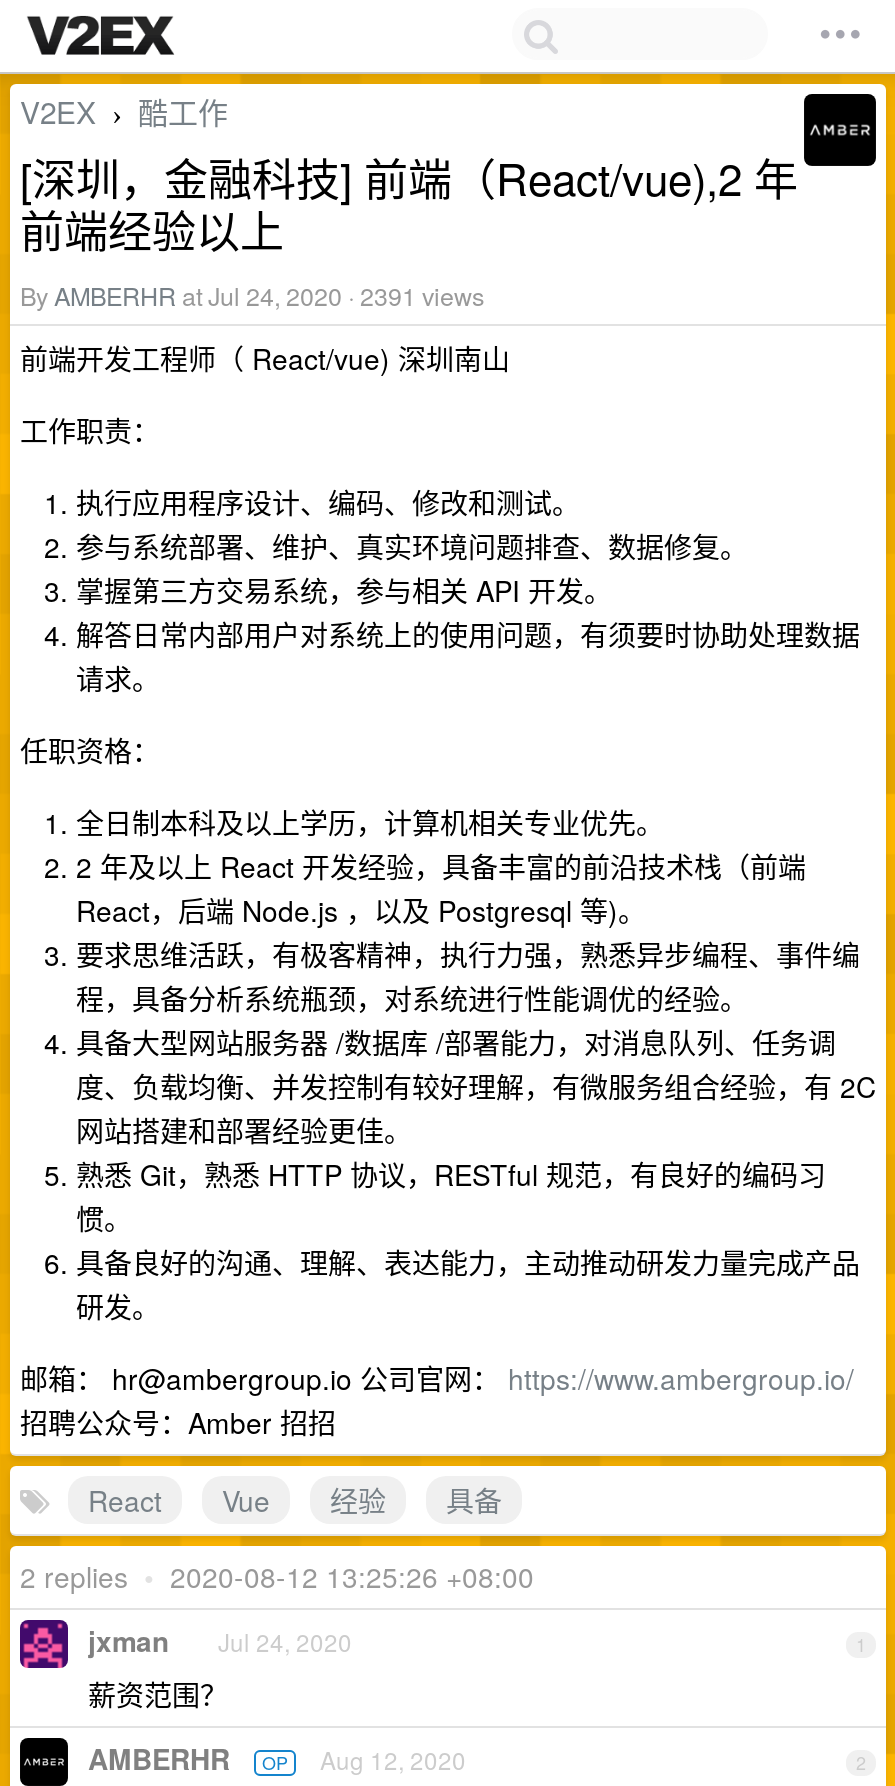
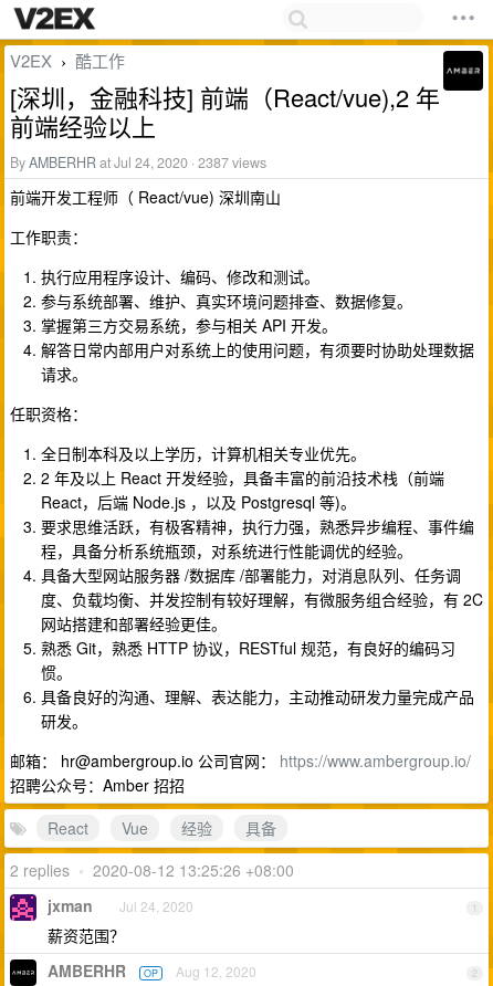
- ByAMBERHR at Jul 24, 2020 · 2391 views
+ ByAMBERHR at Jul 24, 2020 · 2387 views
